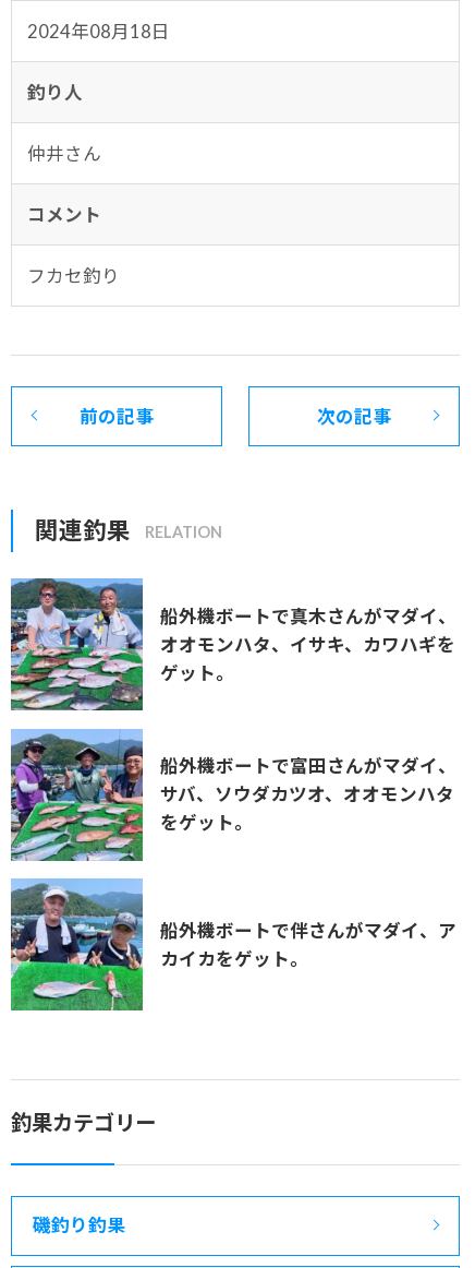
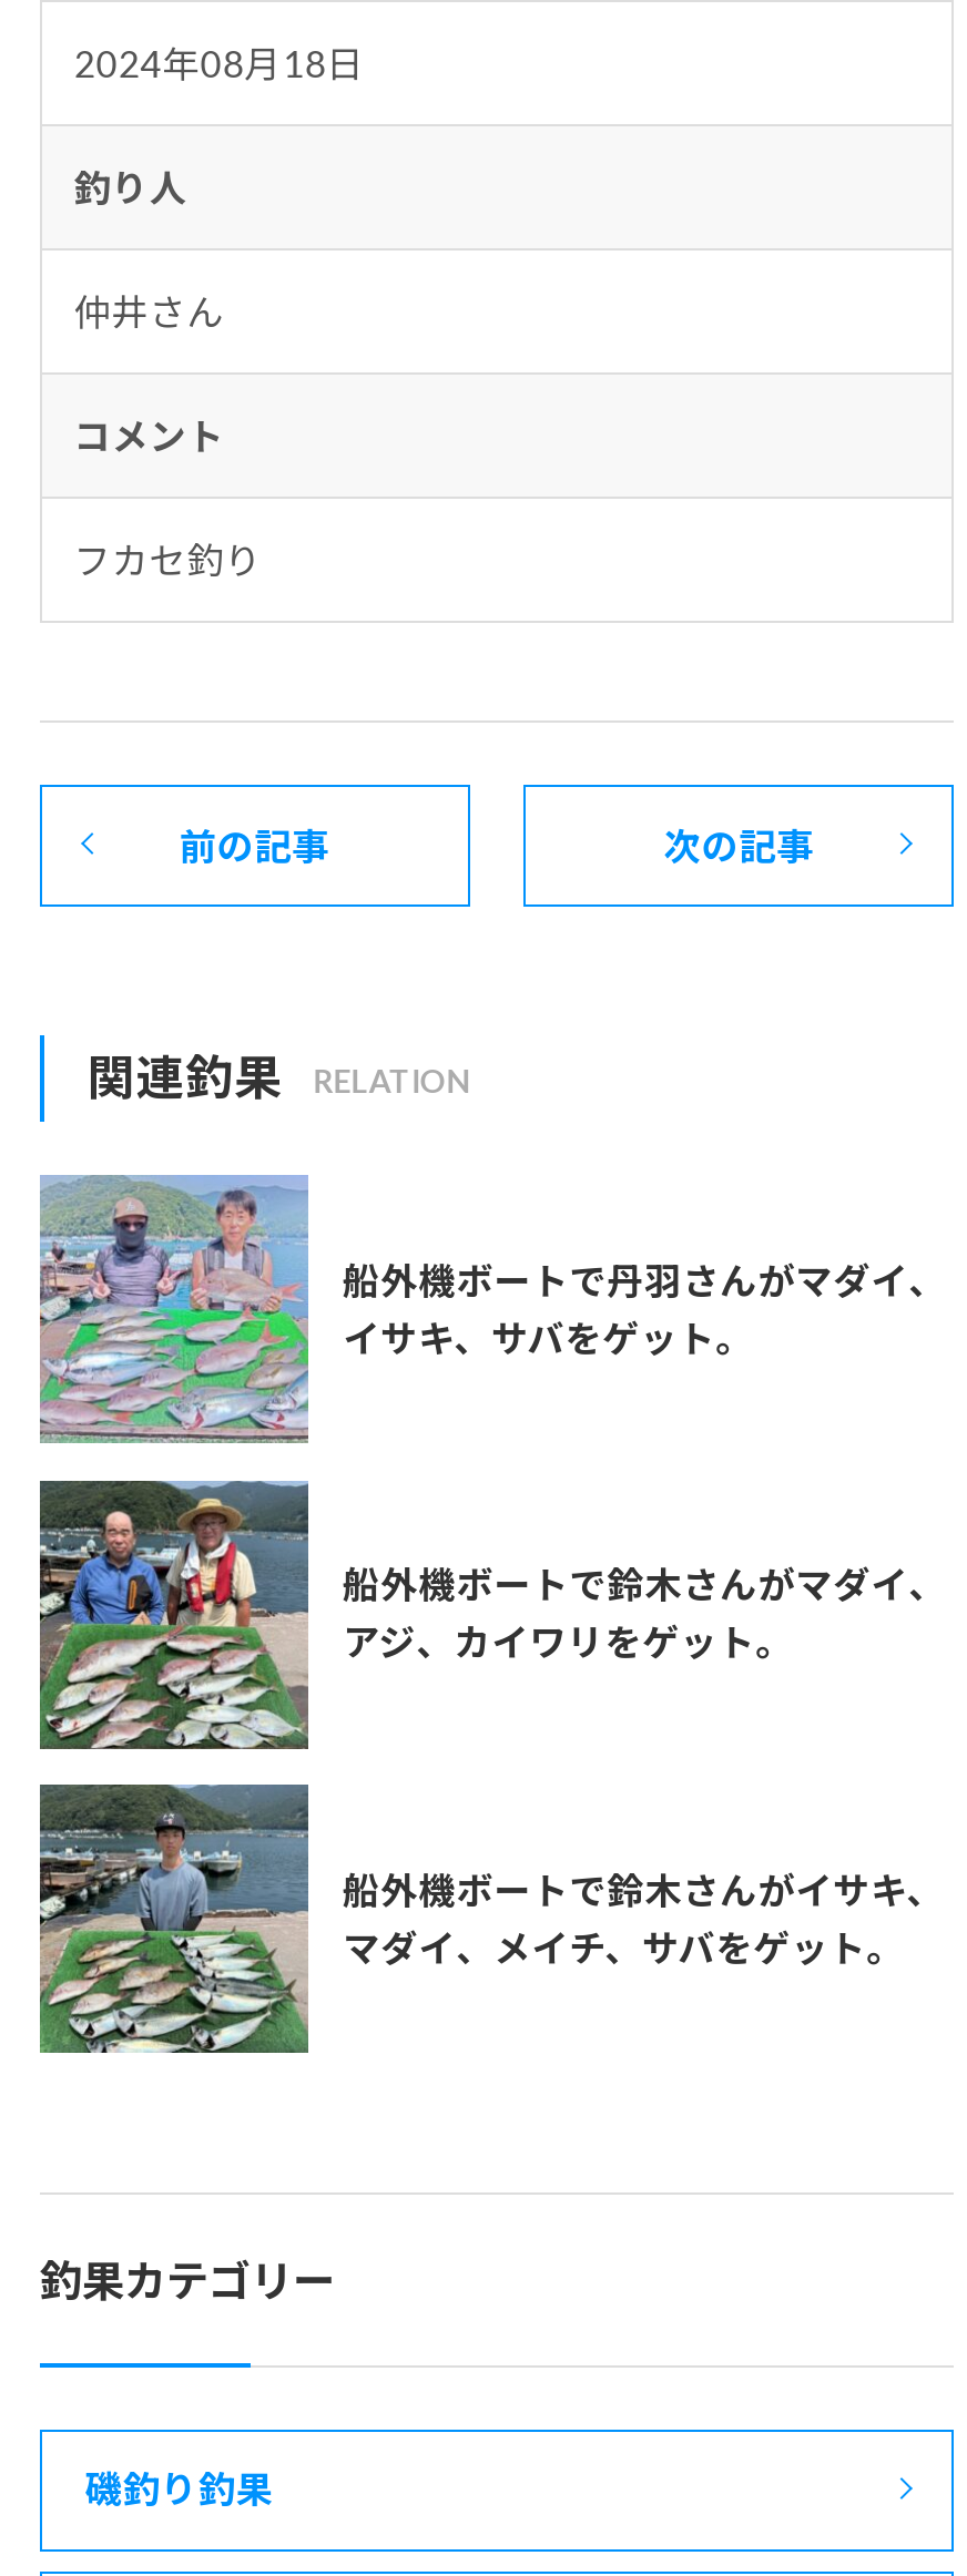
- [image]
- 船外機ボートで真木さんがマダイ、
- オオモンハタ、イサキ、カワハギを
- ゲット。
+ [image]
+ 船外機ボートで丹羽さんがマダイ、
+ イサキ、サバをゲット。

- [image]
- 船外機ボートで富田さんがマダイ、
- サバ、ソウダカツオ、オオモンハタ
- をゲット。
+ [image]
+ 船外機ボートで鈴木さんがマダイ、
+ アジ、カイワリをゲット。

- [image]
- 船外機ボートで伴さんがマダイ、ア
- カイカをゲット。
+ [image]
+ 船外機ボートで鈴木さんがイサキ、
+ マダイ、メイチ、サバをゲット。
